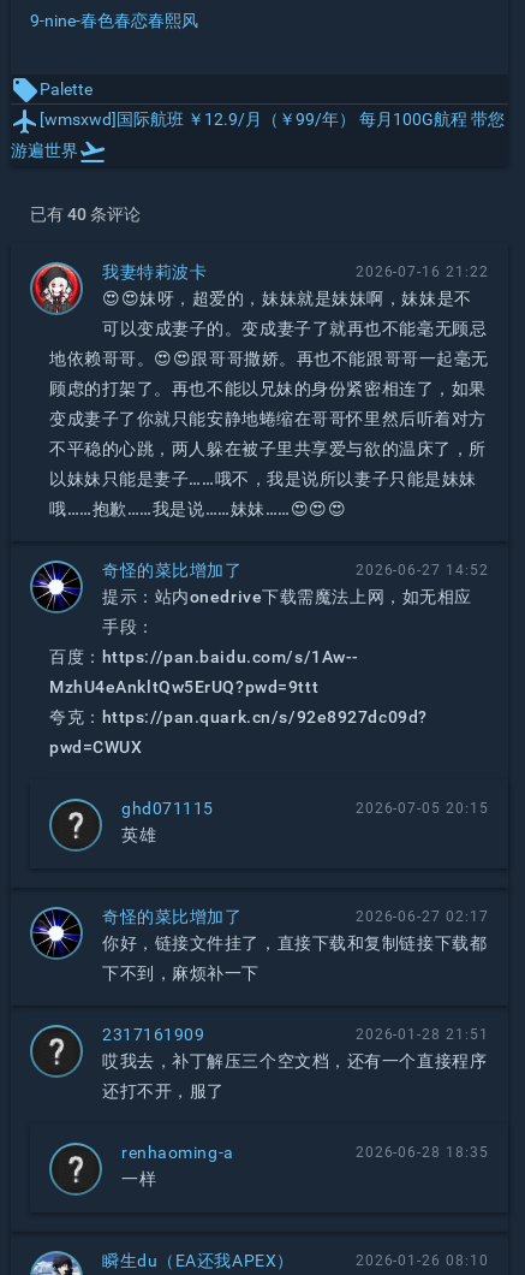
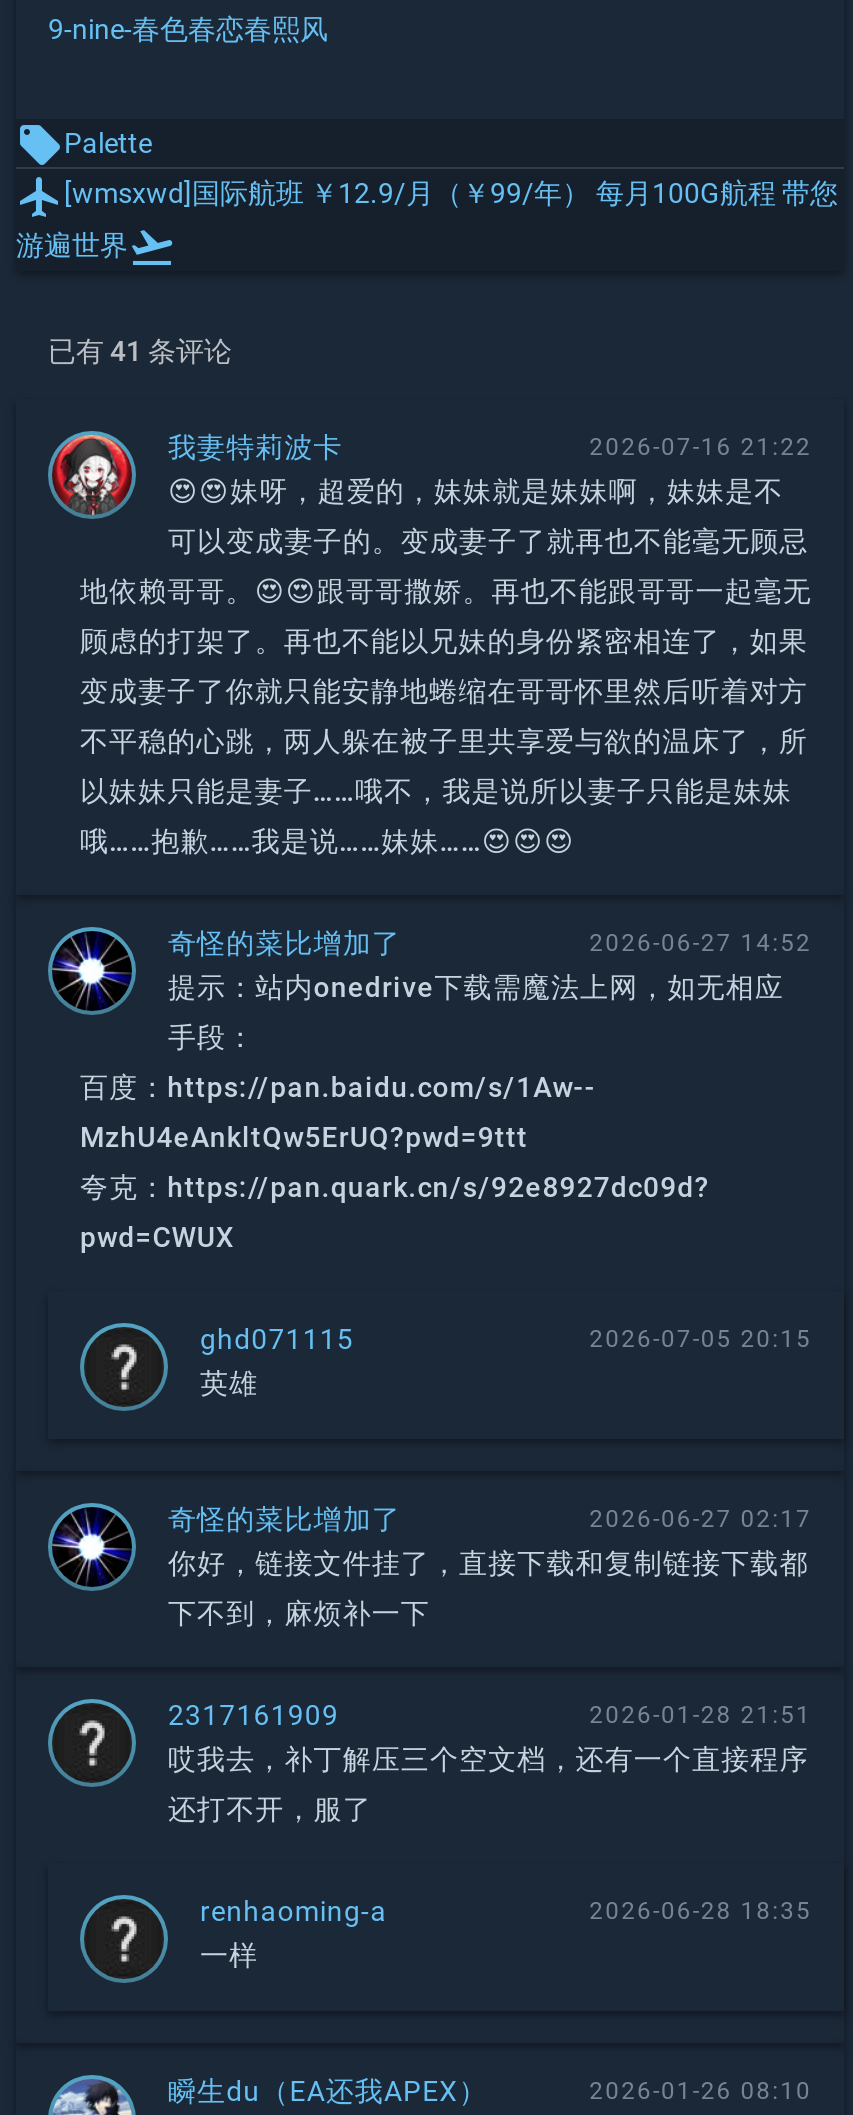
- 已有 40 条评论
+ 已有 41 条评论
